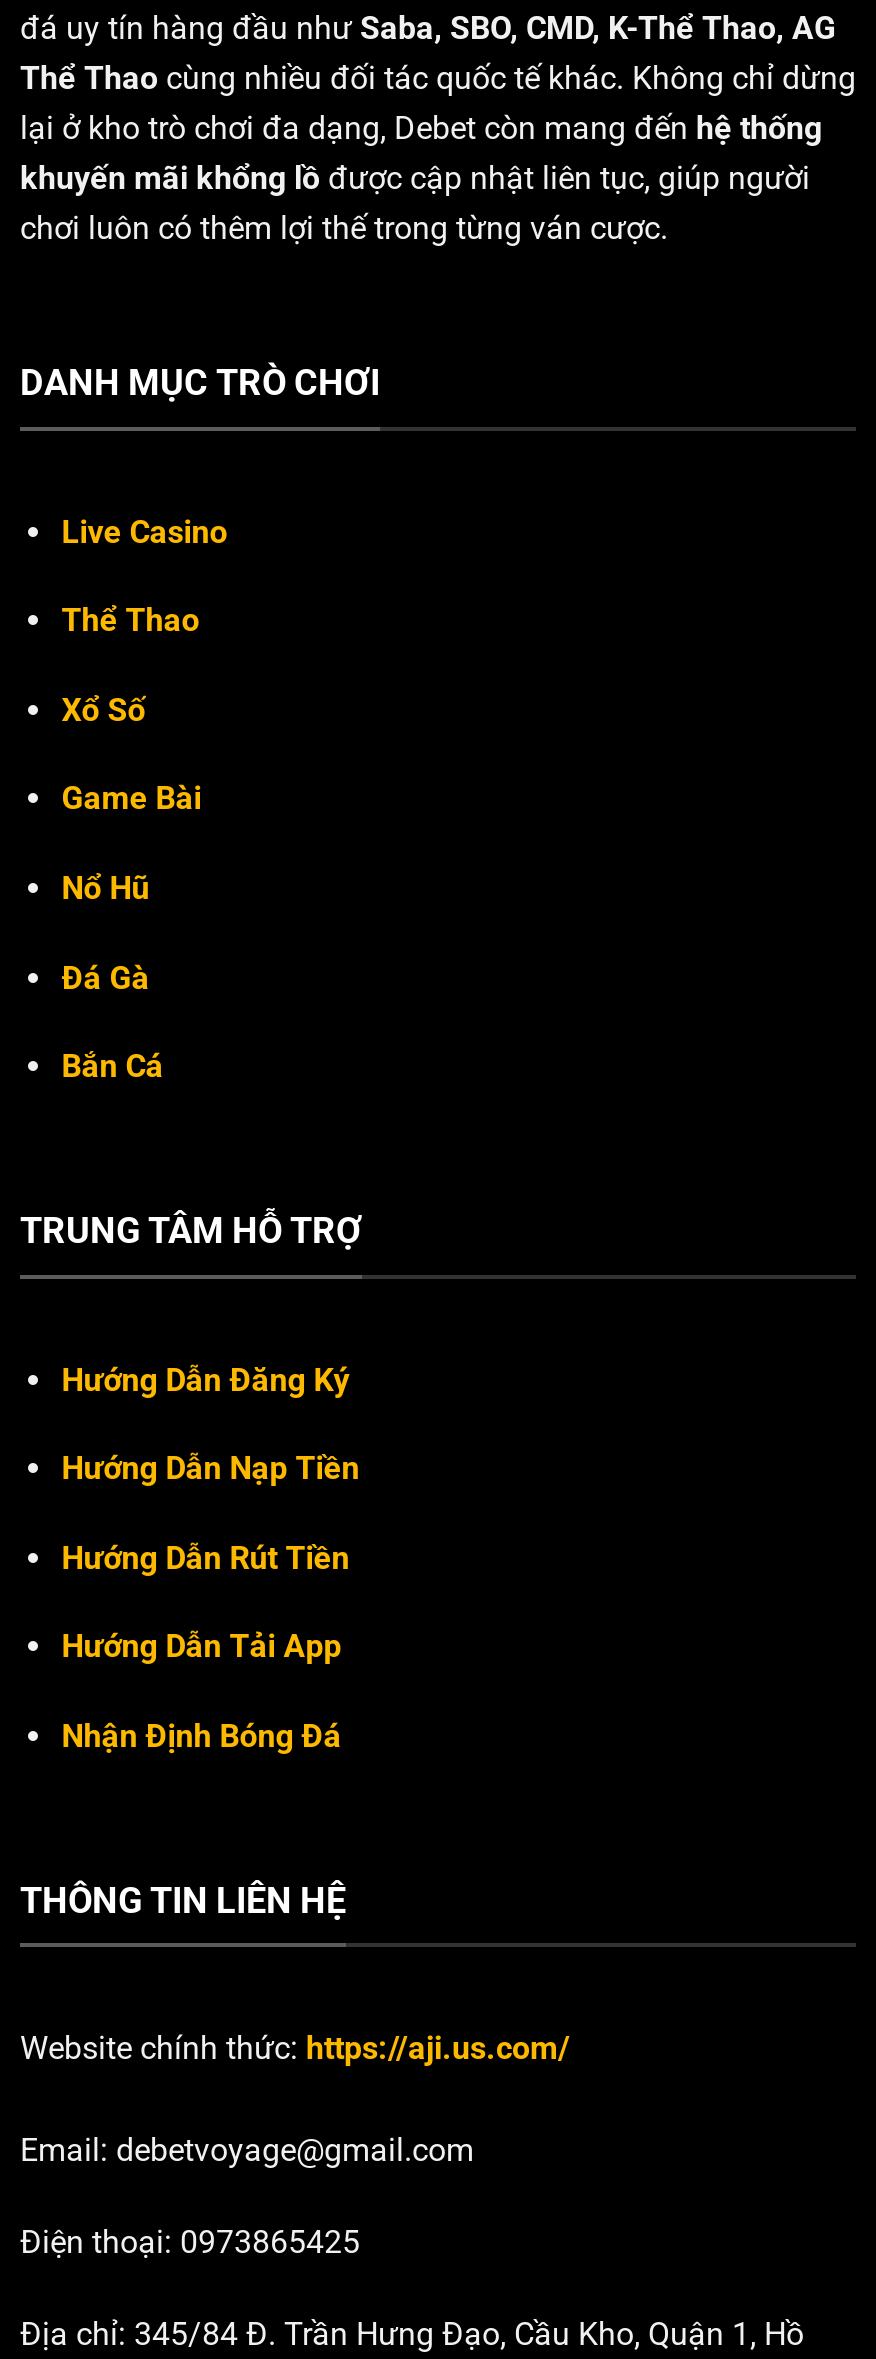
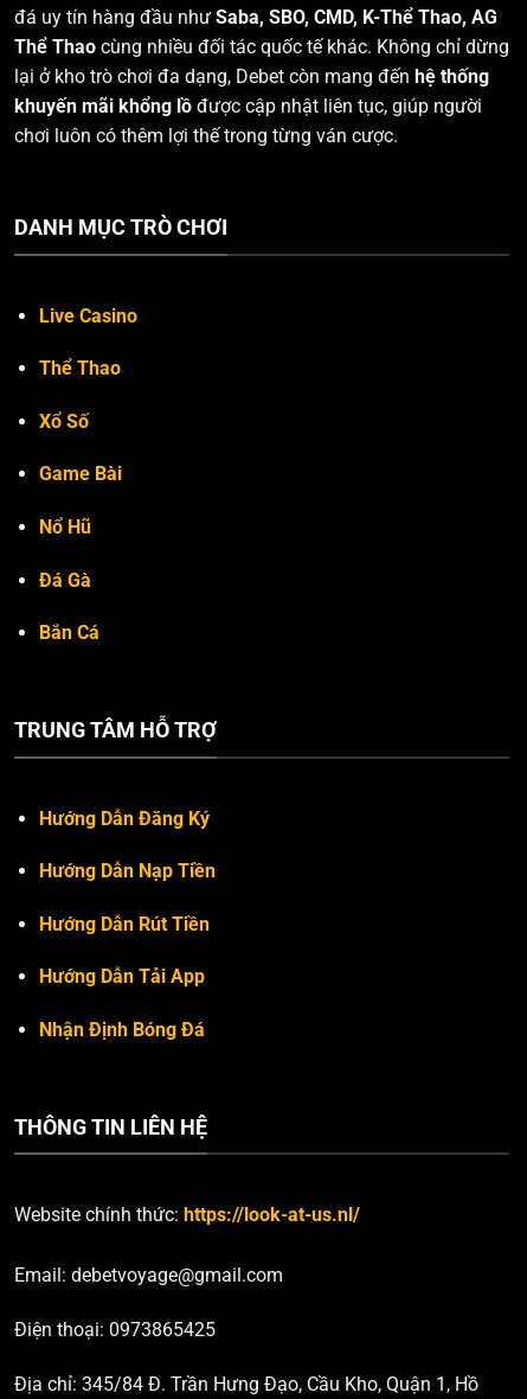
- Website chính thức: https://aji.us.com/
+ Website chính thức: https://look-at-us.nl/
